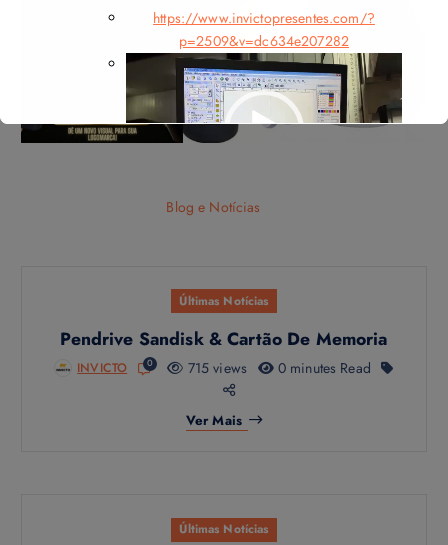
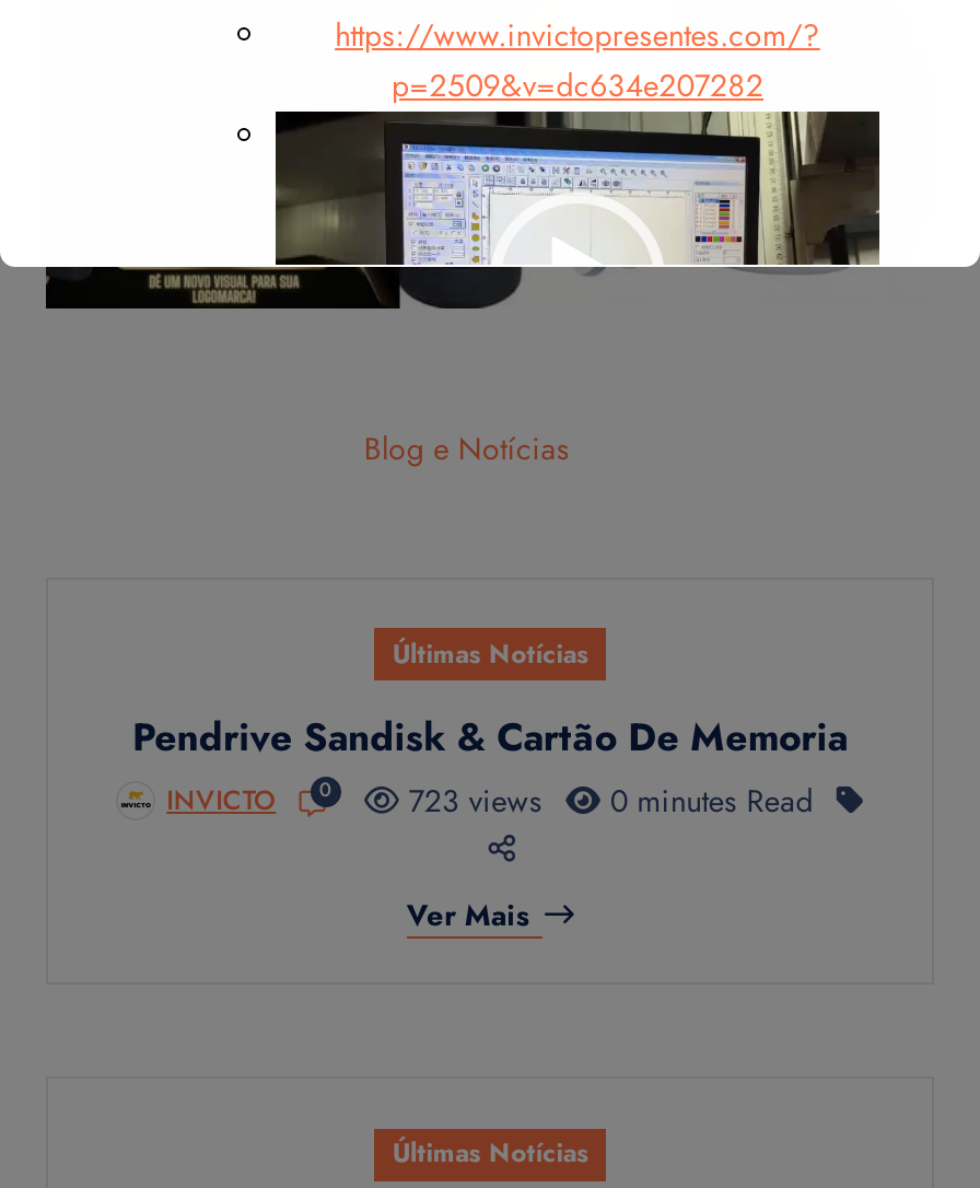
- 715 views
+ 723 views
